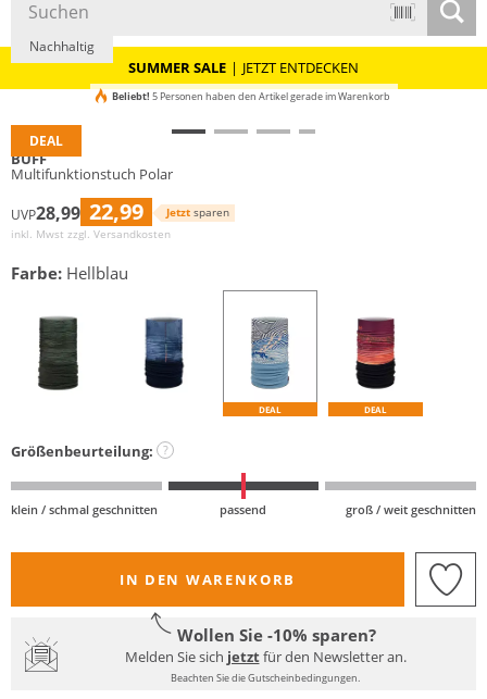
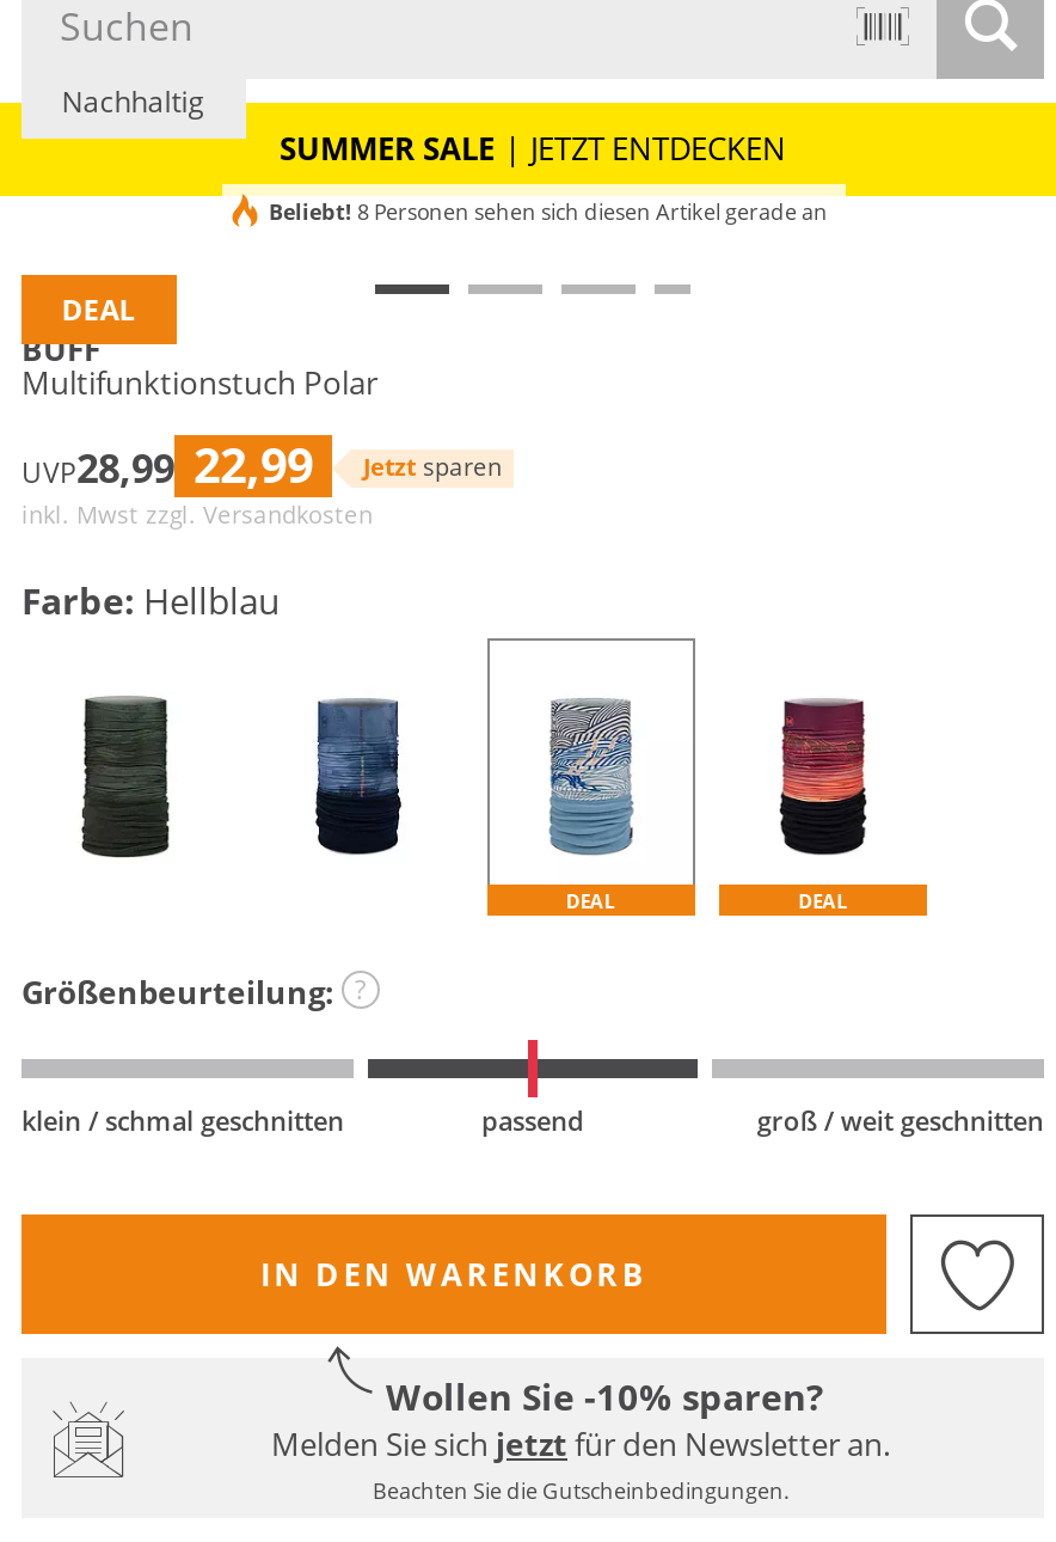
- Beliebt! 5 Personen haben den Artikel gerade im Warenkorb
+ Beliebt! 8 Personen sehen sich diesen Artikel gerade an
